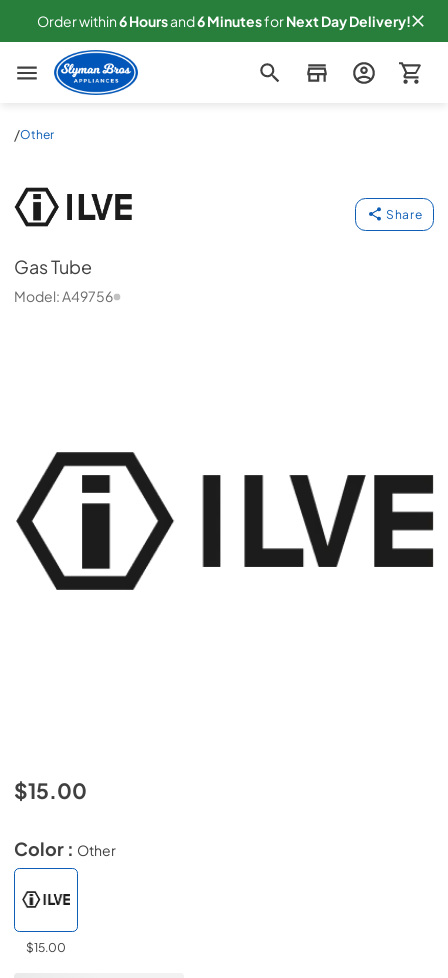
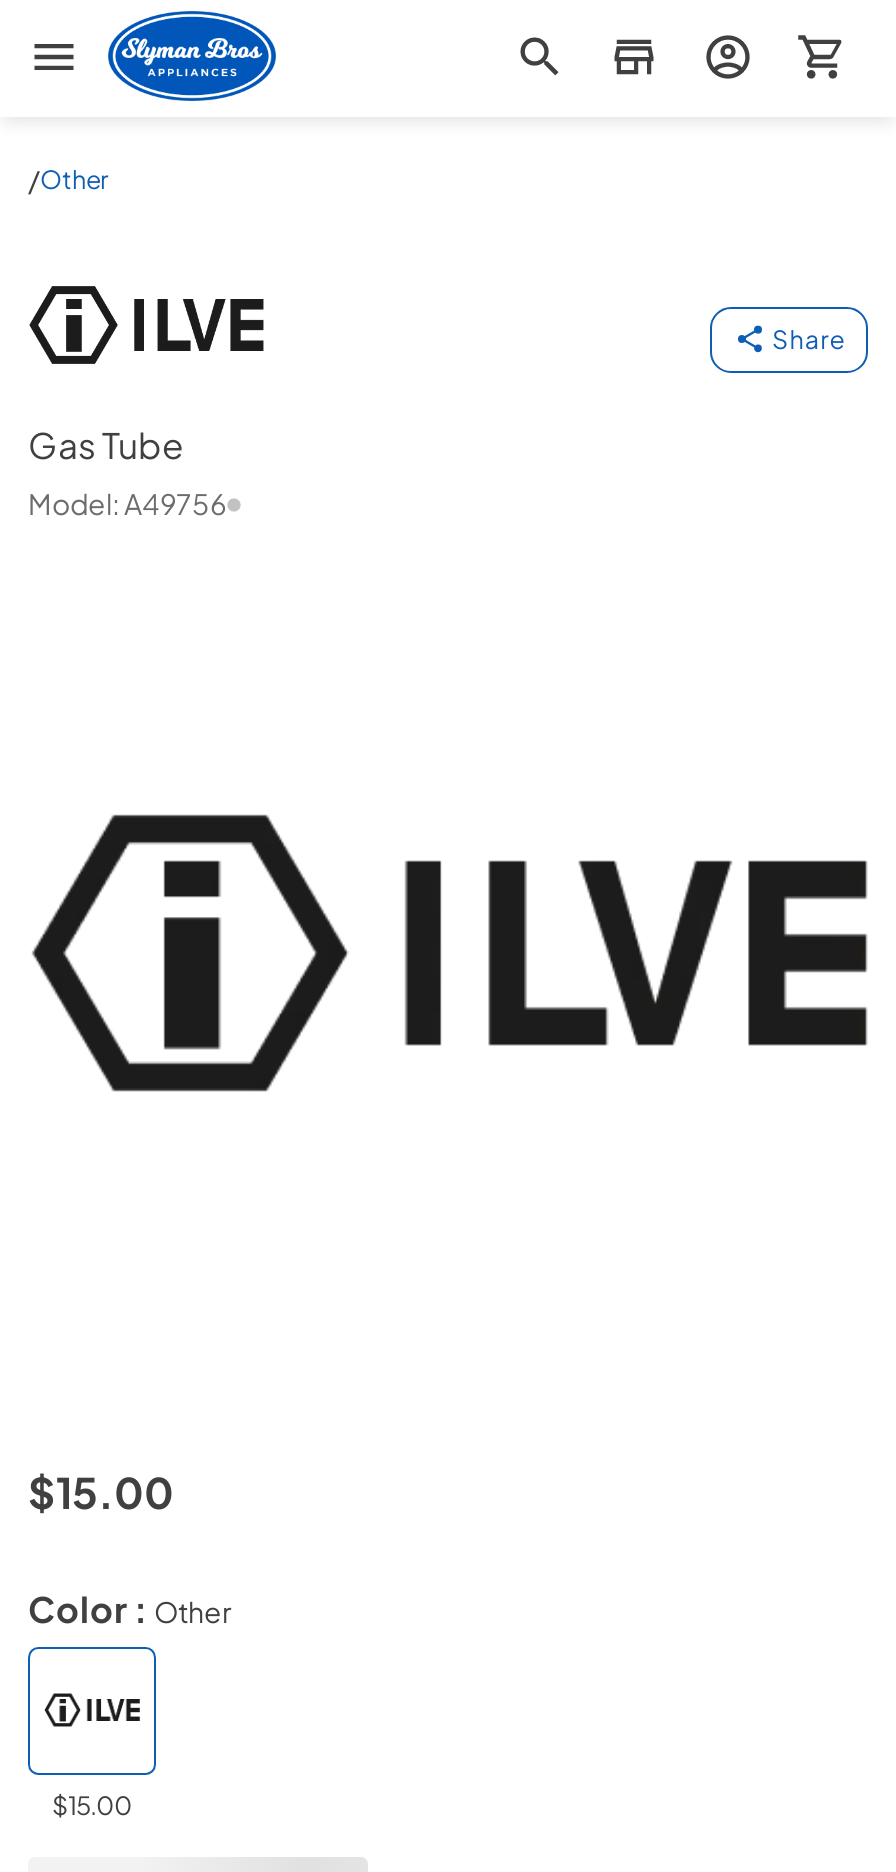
- Order within 6Hoursand6Minutes for Next Day Delivery!
